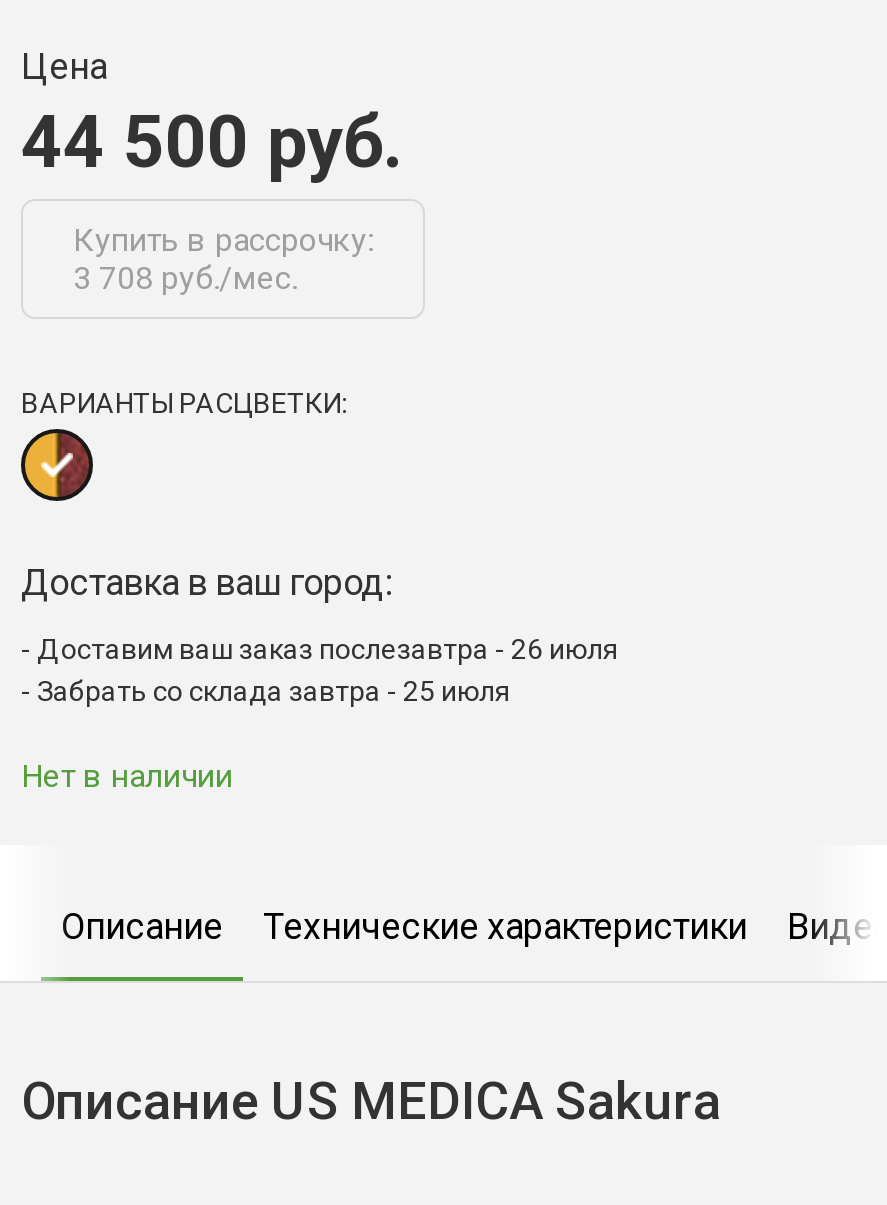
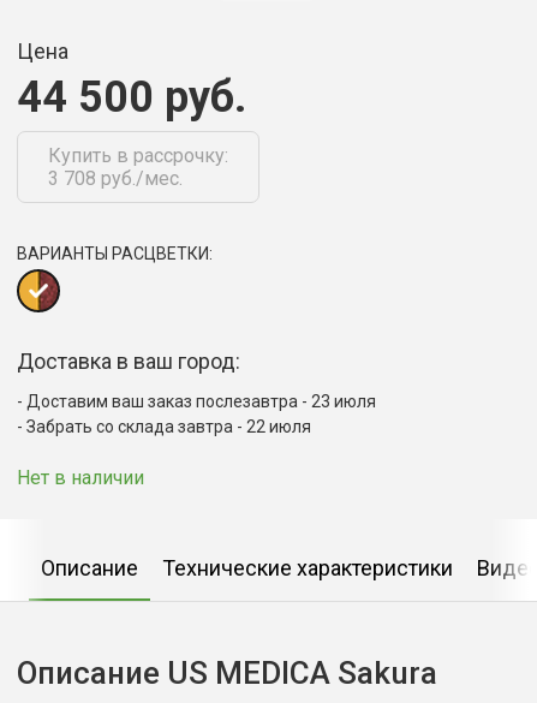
- Доставим ваш заказ послезавтра - 26 июля
+ Доставим ваш заказ послезавтра - 23 июля

- Забрать со склада завтра - 25 июля
+ Забрать со склада завтра - 22 июля
